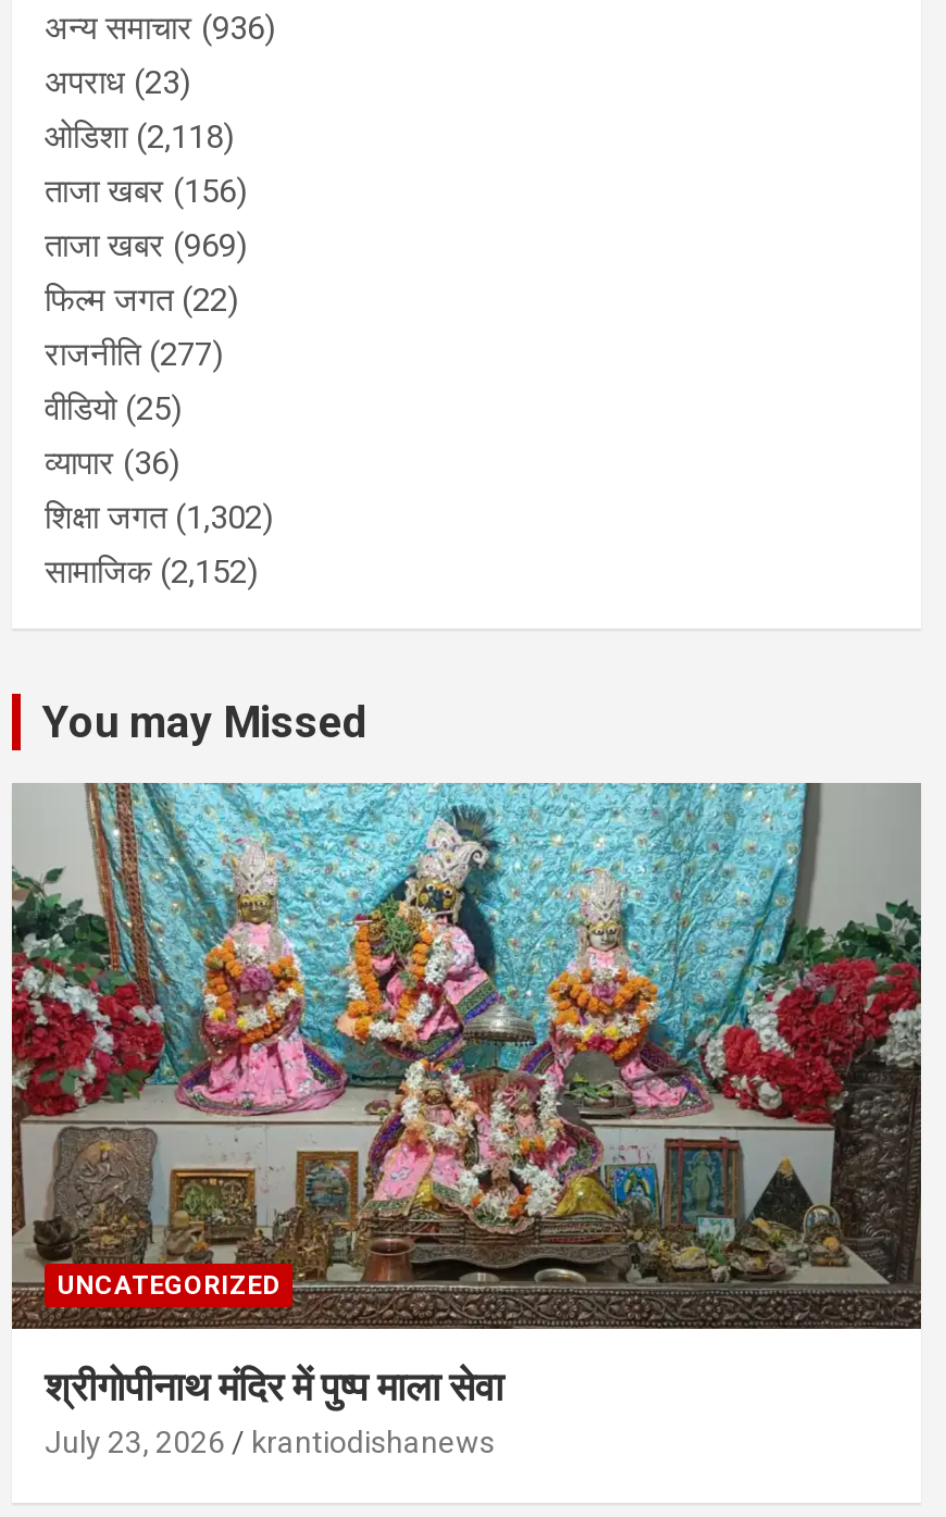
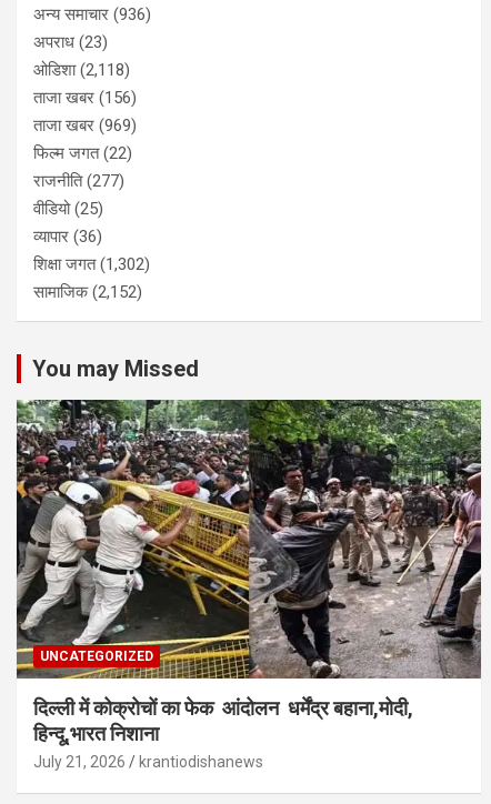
- [image]
- श्रीगोपीनाथ मंदिर में पुष्प माला सेवा
- July 23, 2026
+ [image]
+ दिल्ली में कोक्रोचों का फेक आंदोलन धर्मेंद्र बहाना,मोदी,
+ हिन्दू,भारत निशाना
+ July 21, 2026
